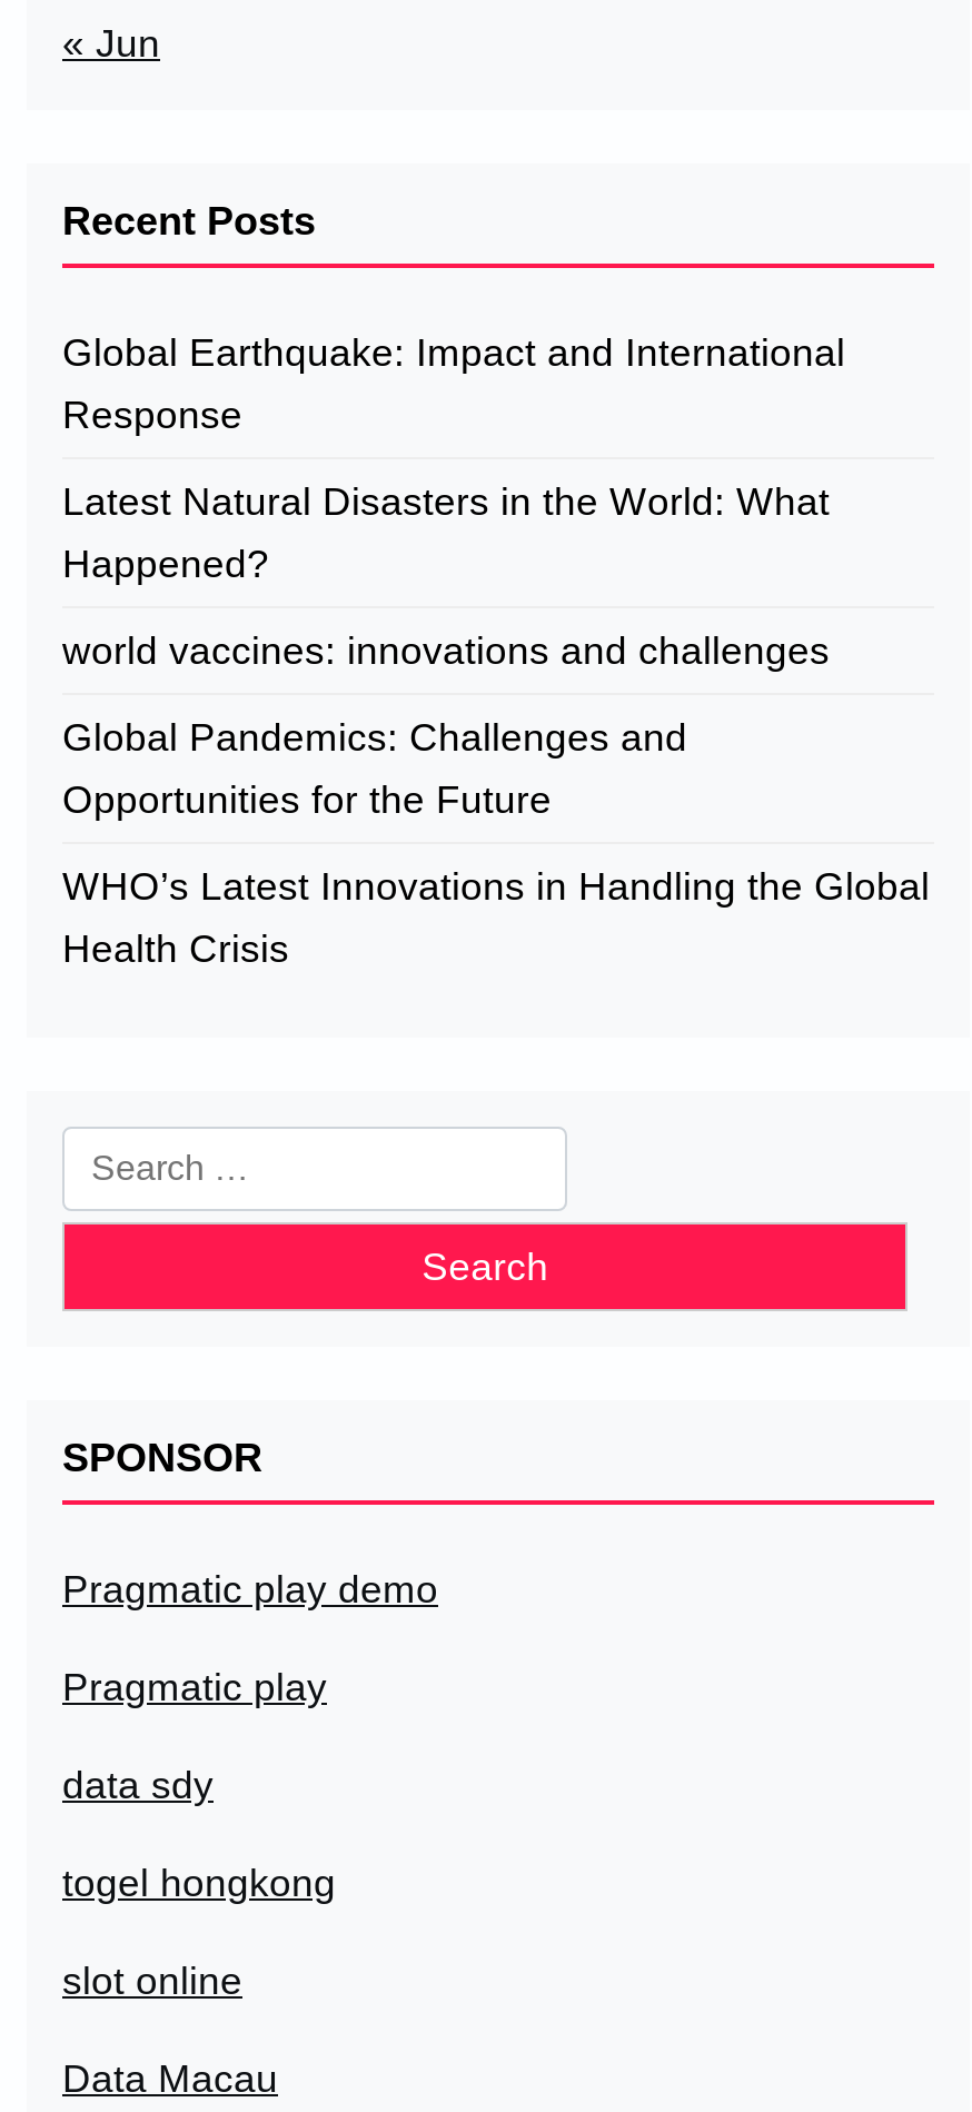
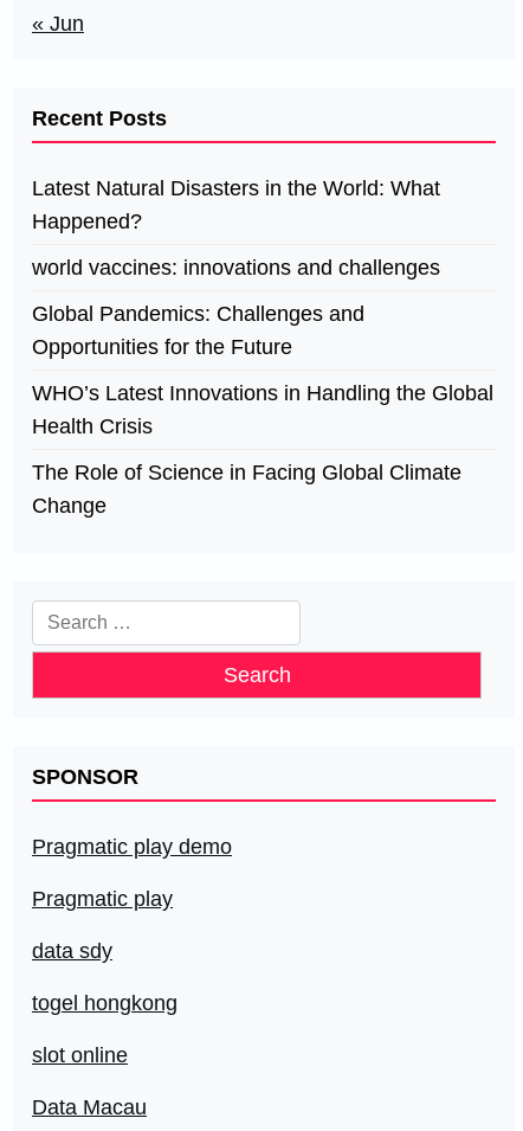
- Global Earthquake: Impact and International
- Response

moved up: Latest Natural Disasters in the World: What | Happened? | world vaccines: innovations and challenges | Global Pandemics: Challenges and | Opportunities for the Future | WHO’s Latest Innovations in Handling the Global | Health Crisis

+ The Role of Science in Facing Global Climate
+ Change
